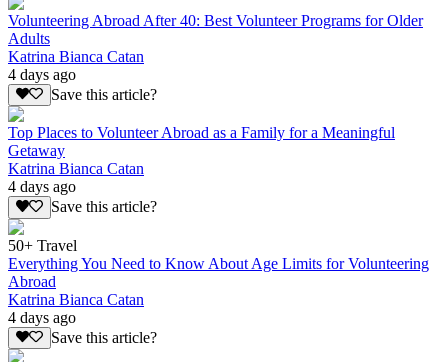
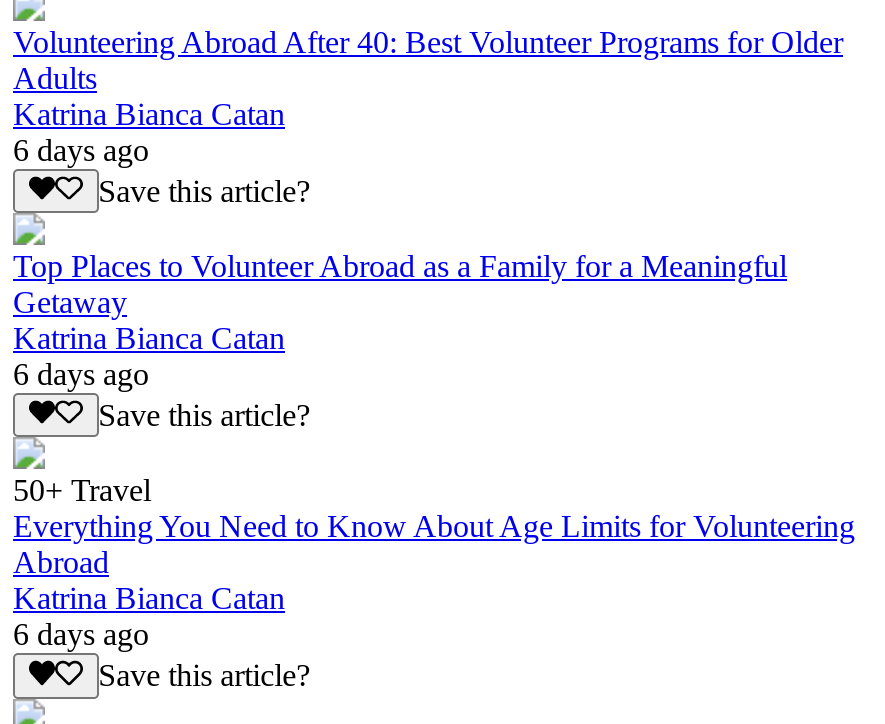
- 4 days ago
+ 6 days ago

- 4 days ago
+ 6 days ago

- 4 days ago
+ 6 days ago
